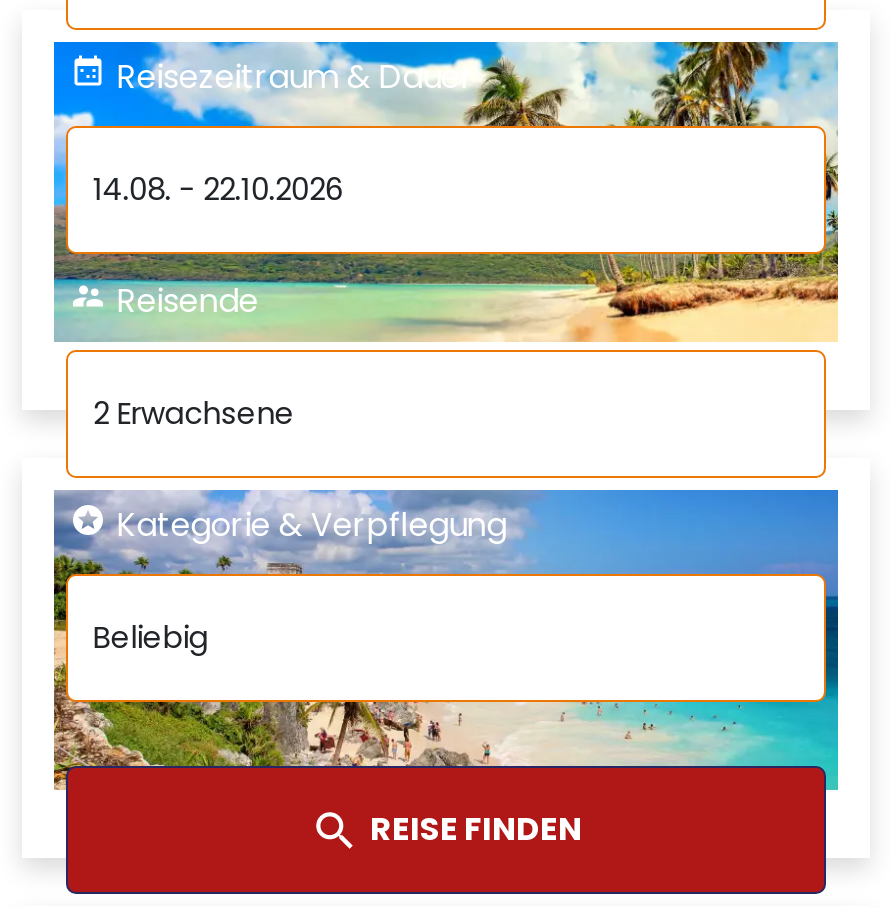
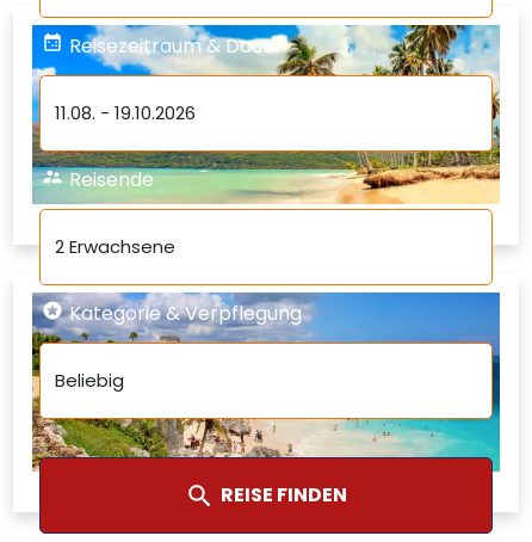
- 14.08. - 22.10.2026
+ 11.08. - 19.10.2026
